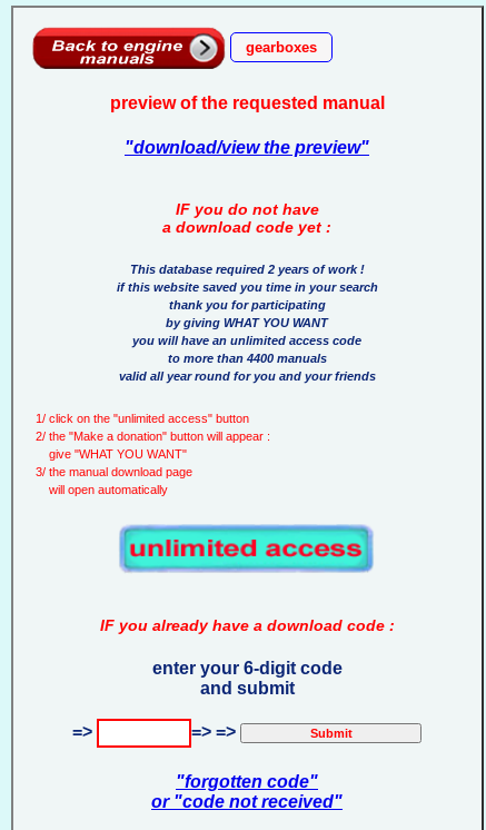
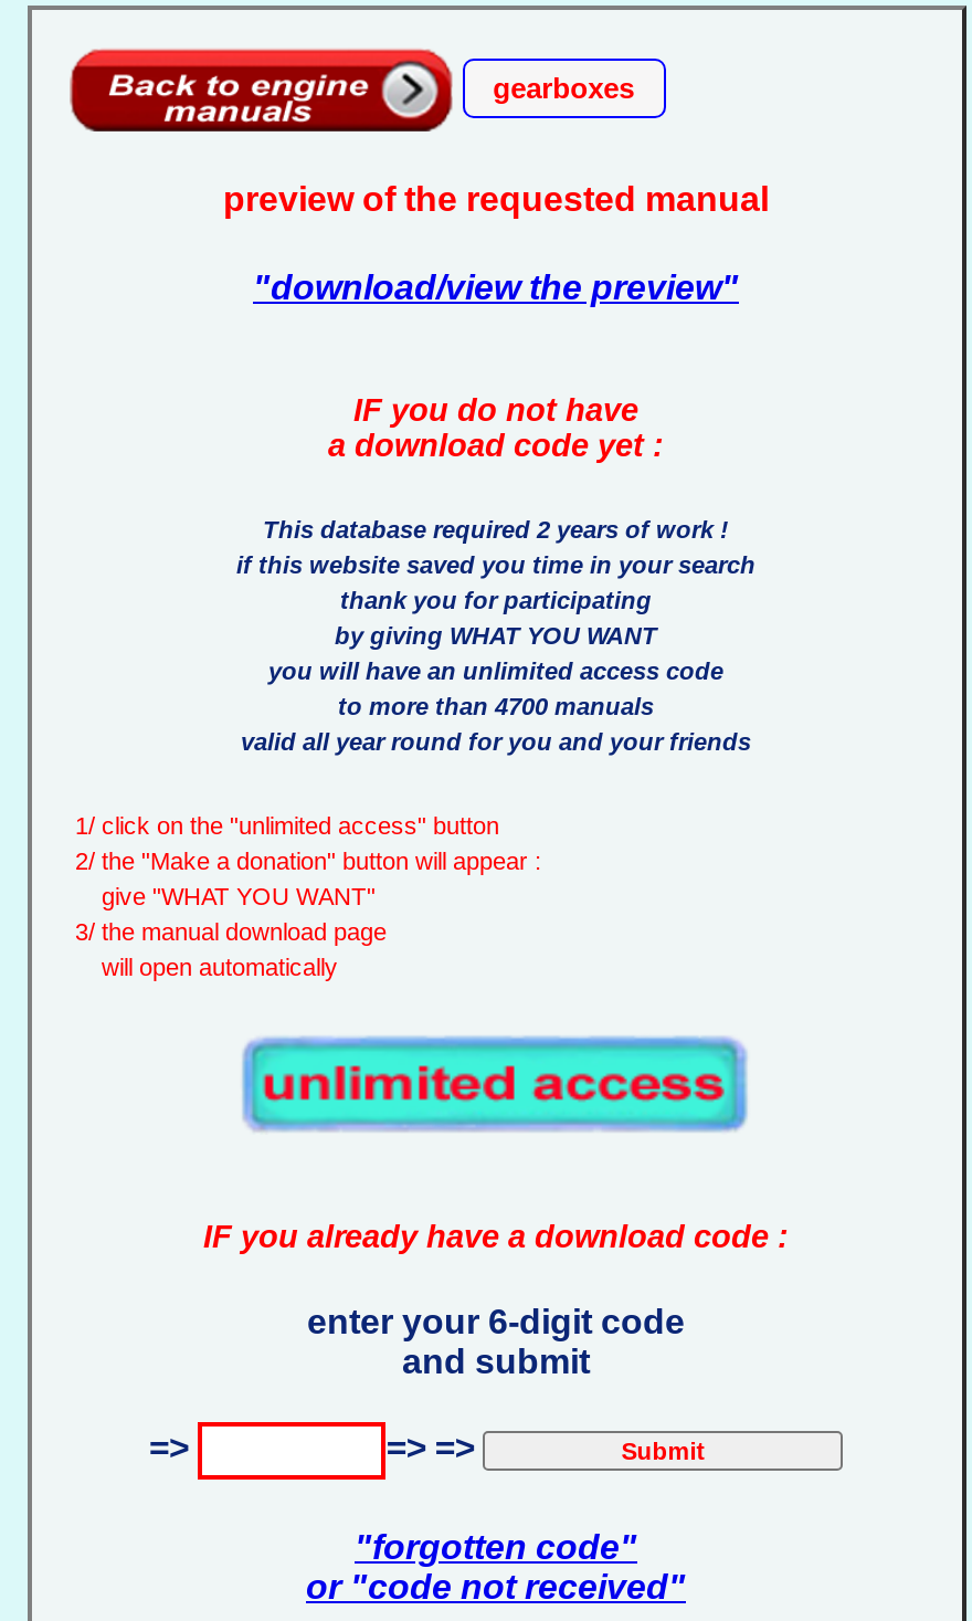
- to more than 4400 manuals
+ to more than 4700 manuals
